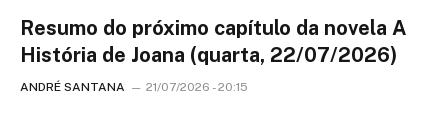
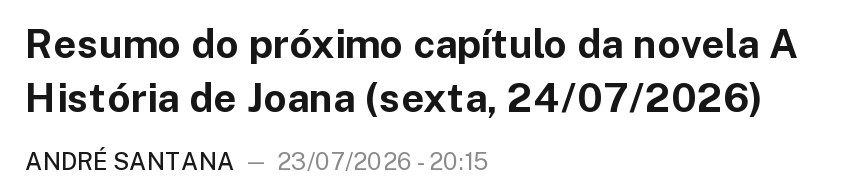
- História de Joana (quarta, 22/07/2026)
+ História de Joana (sexta, 24/07/2026)

- ANDRÉ SANTANA 21/07/2026 - 20:15
+ ANDRÉ SANTANA 23/07/2026 - 20:15
